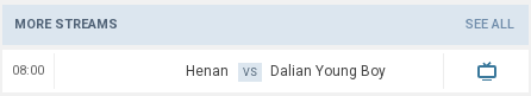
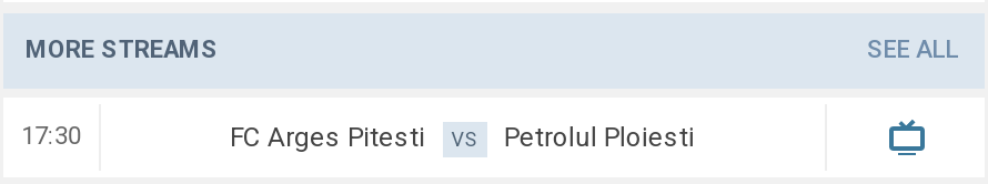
- 08:00
- Henan
+ 17:30
+ FC Arges Pitesti

- Dalian Young Boy
+ Petrolul Ploiesti
